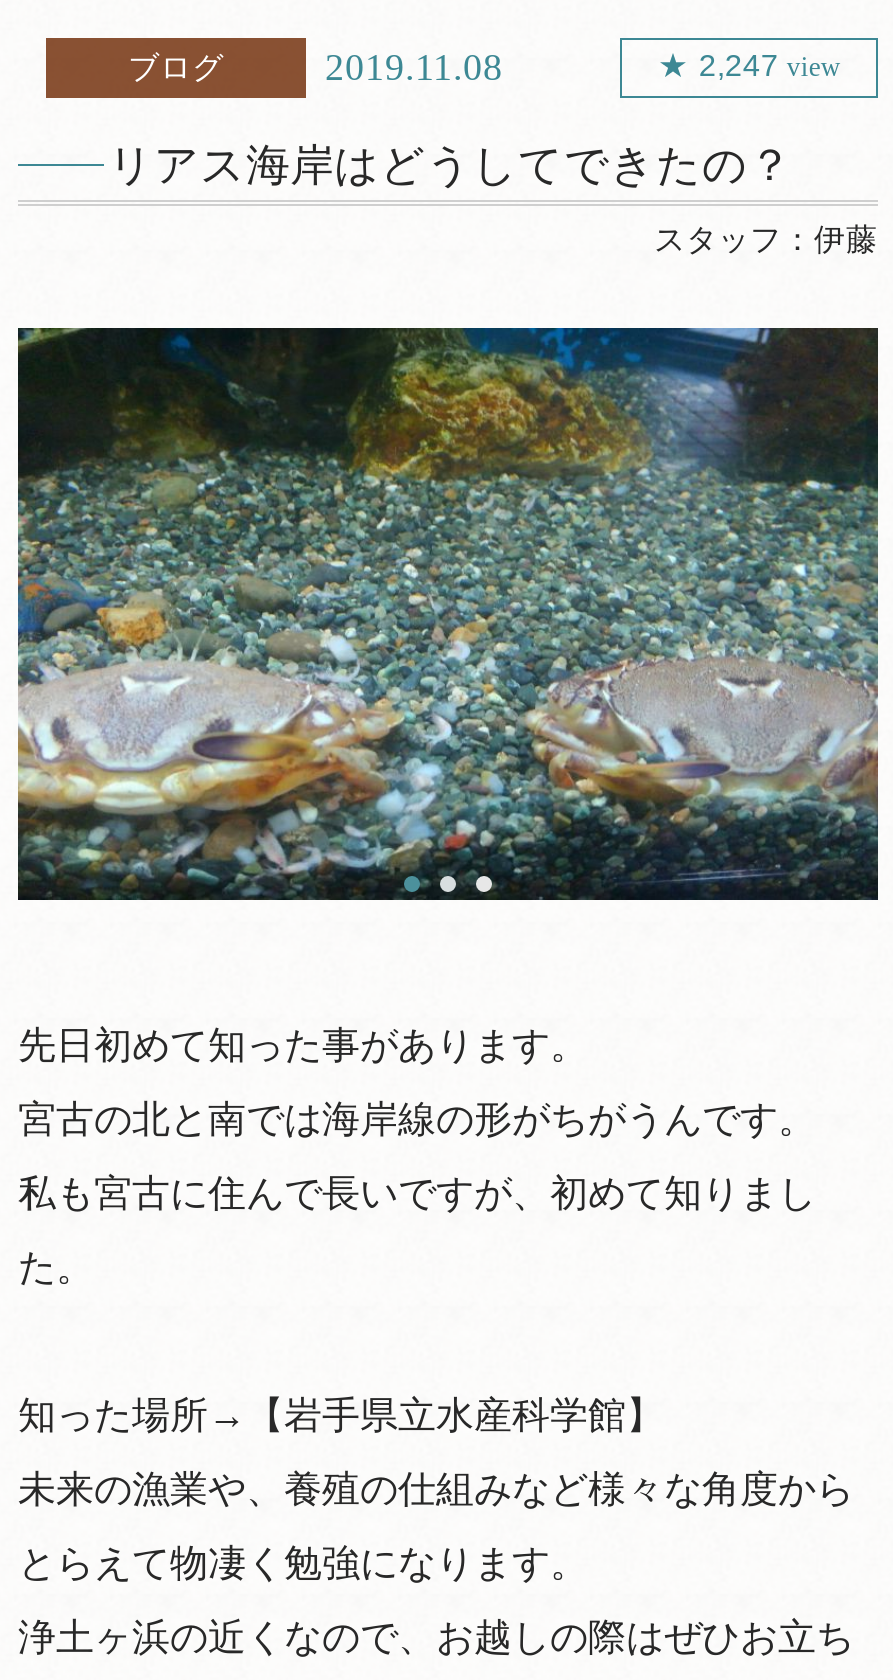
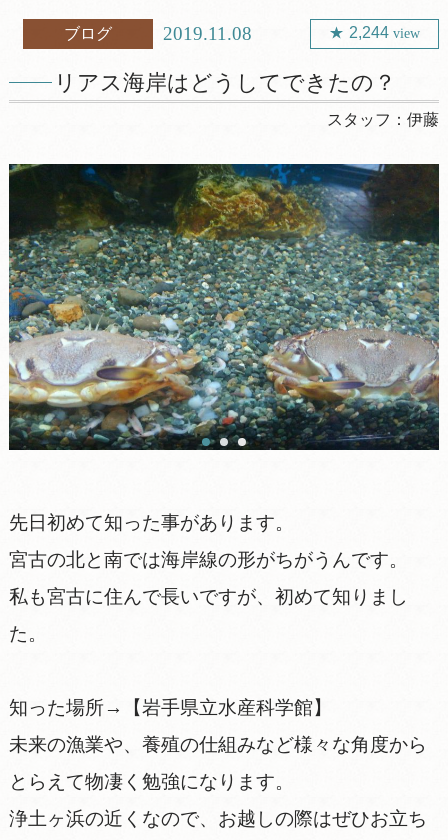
- 2,247 view
+ 2,244 view
